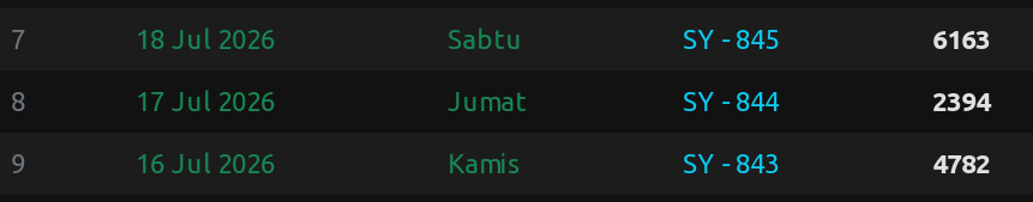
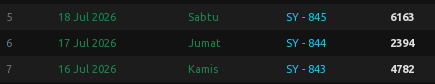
- 7
+ 5

- 8
+ 6

- 9
+ 7
